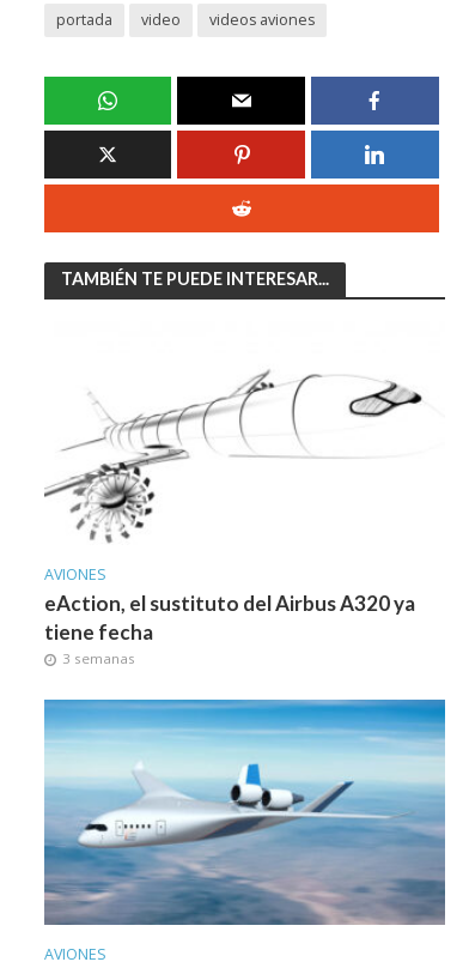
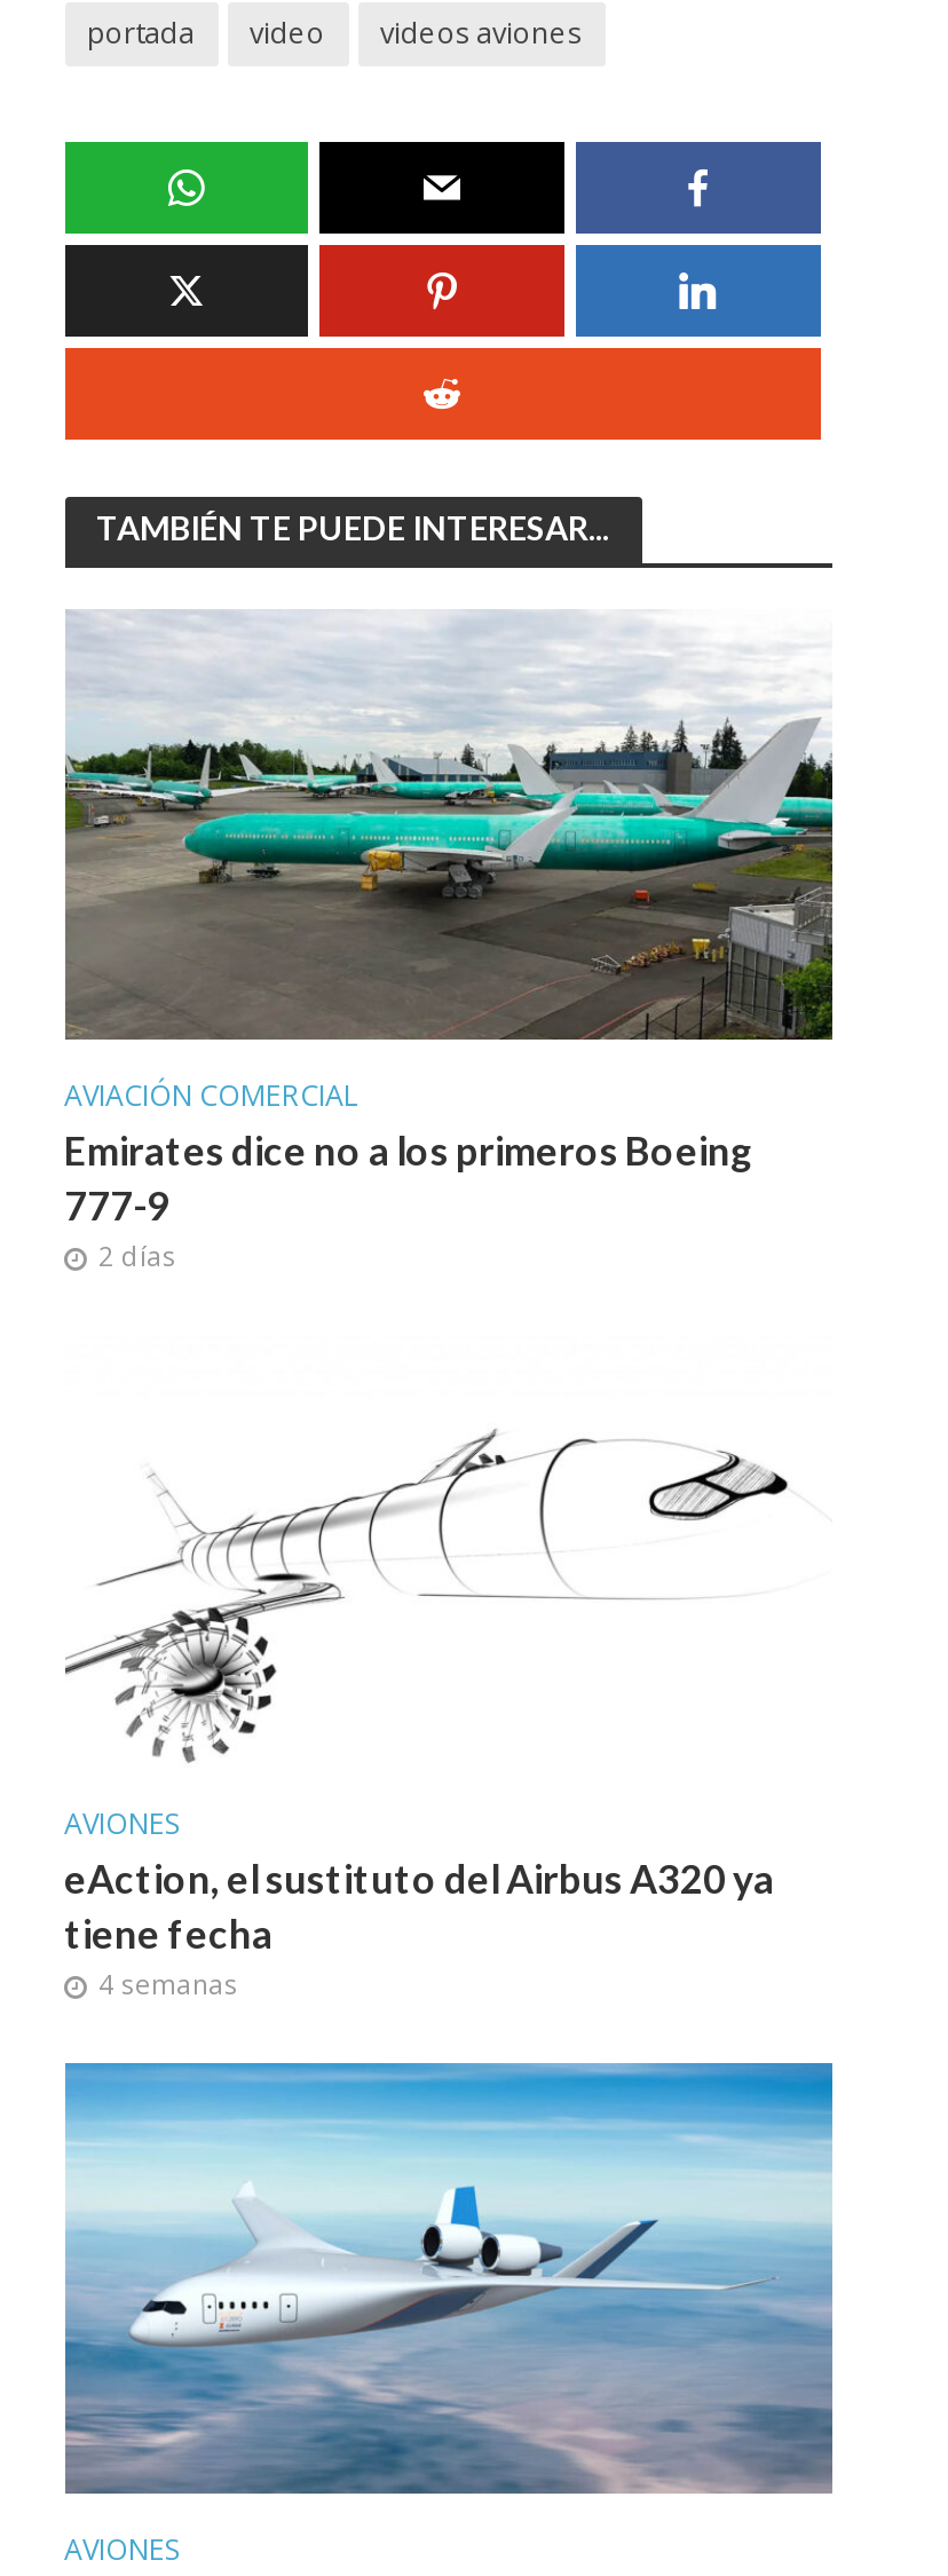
+ [image]
+ AVIACIÓN COMERCIAL
+ Emirates dice no a los primeros Boeing
+ 777-9
+ 2 días

- 3 semanas
+ 4 semanas
